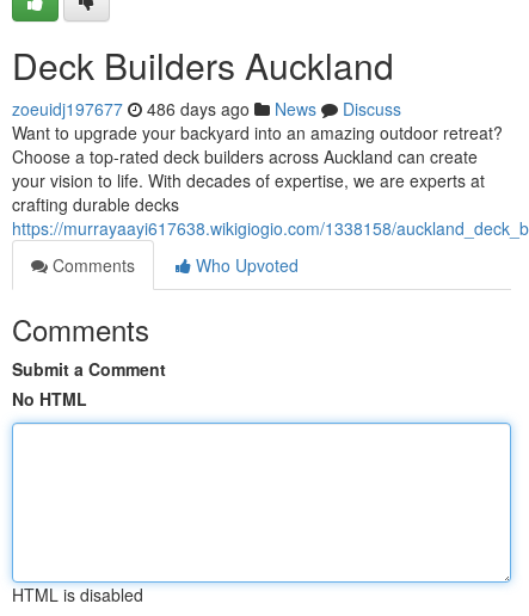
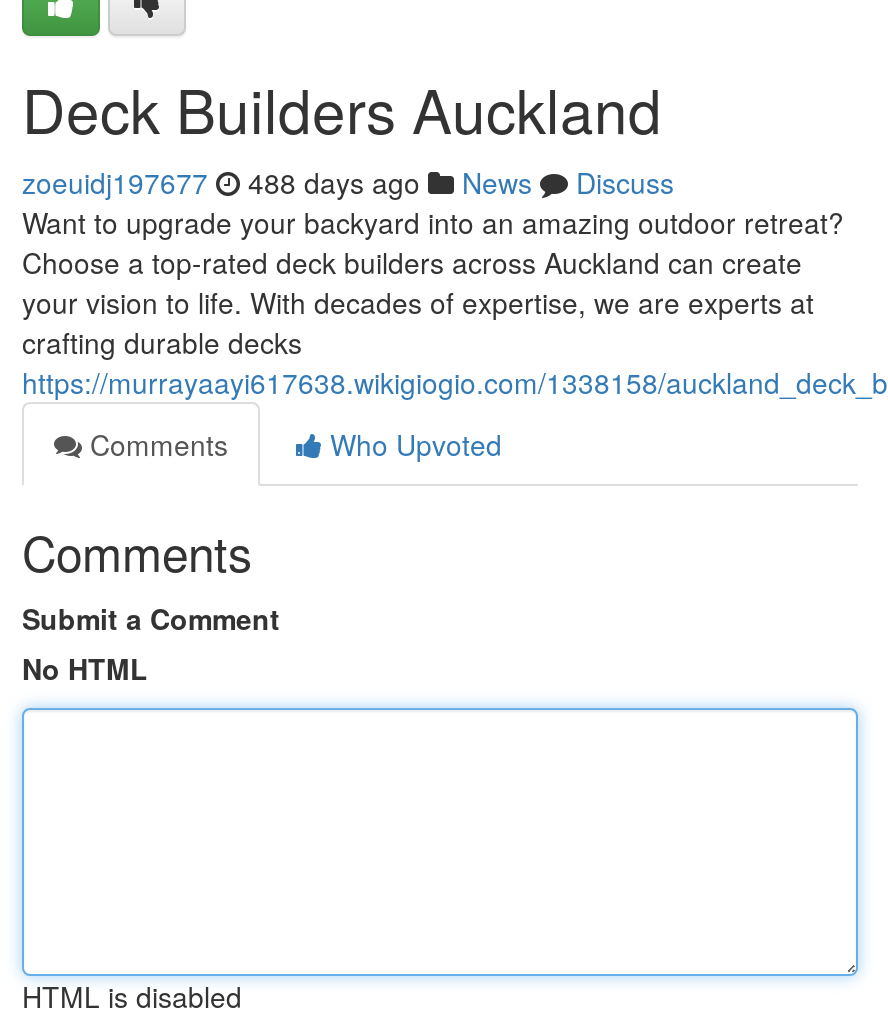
- zoeuidj197677 486 days ago News Discuss
+ zoeuidj197677 488 days ago News Discuss
